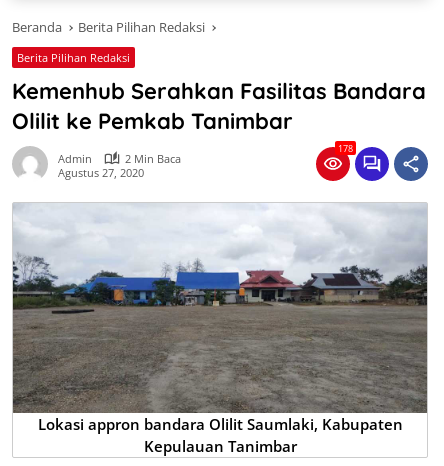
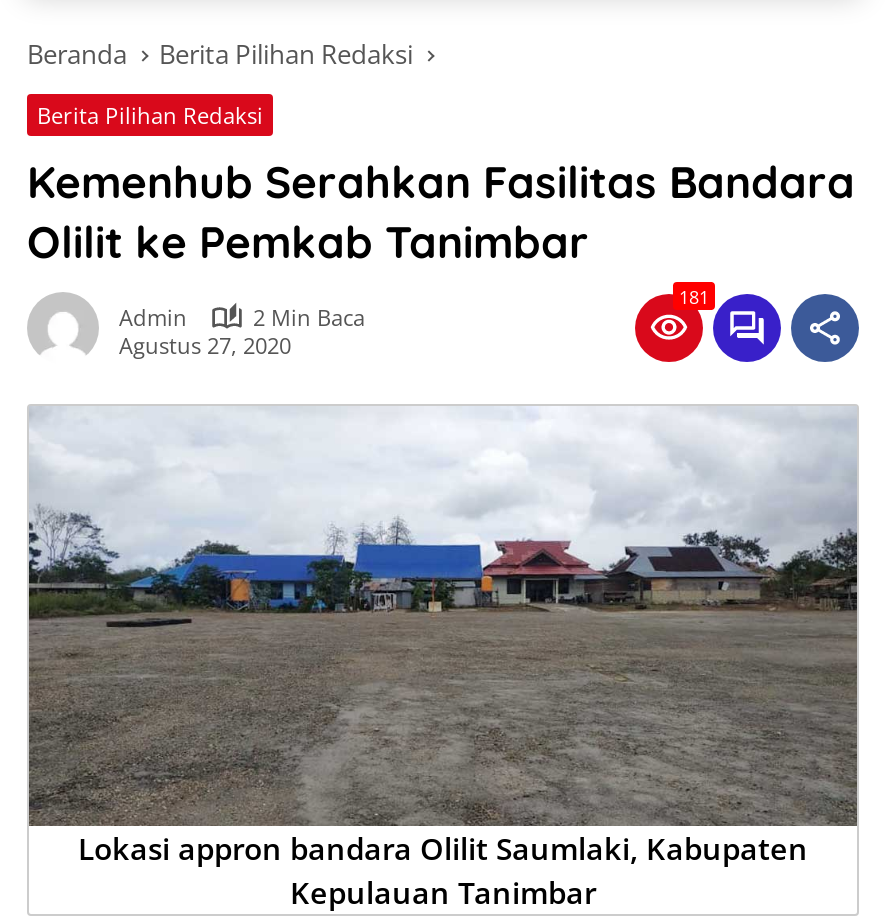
- 178
+ 181
